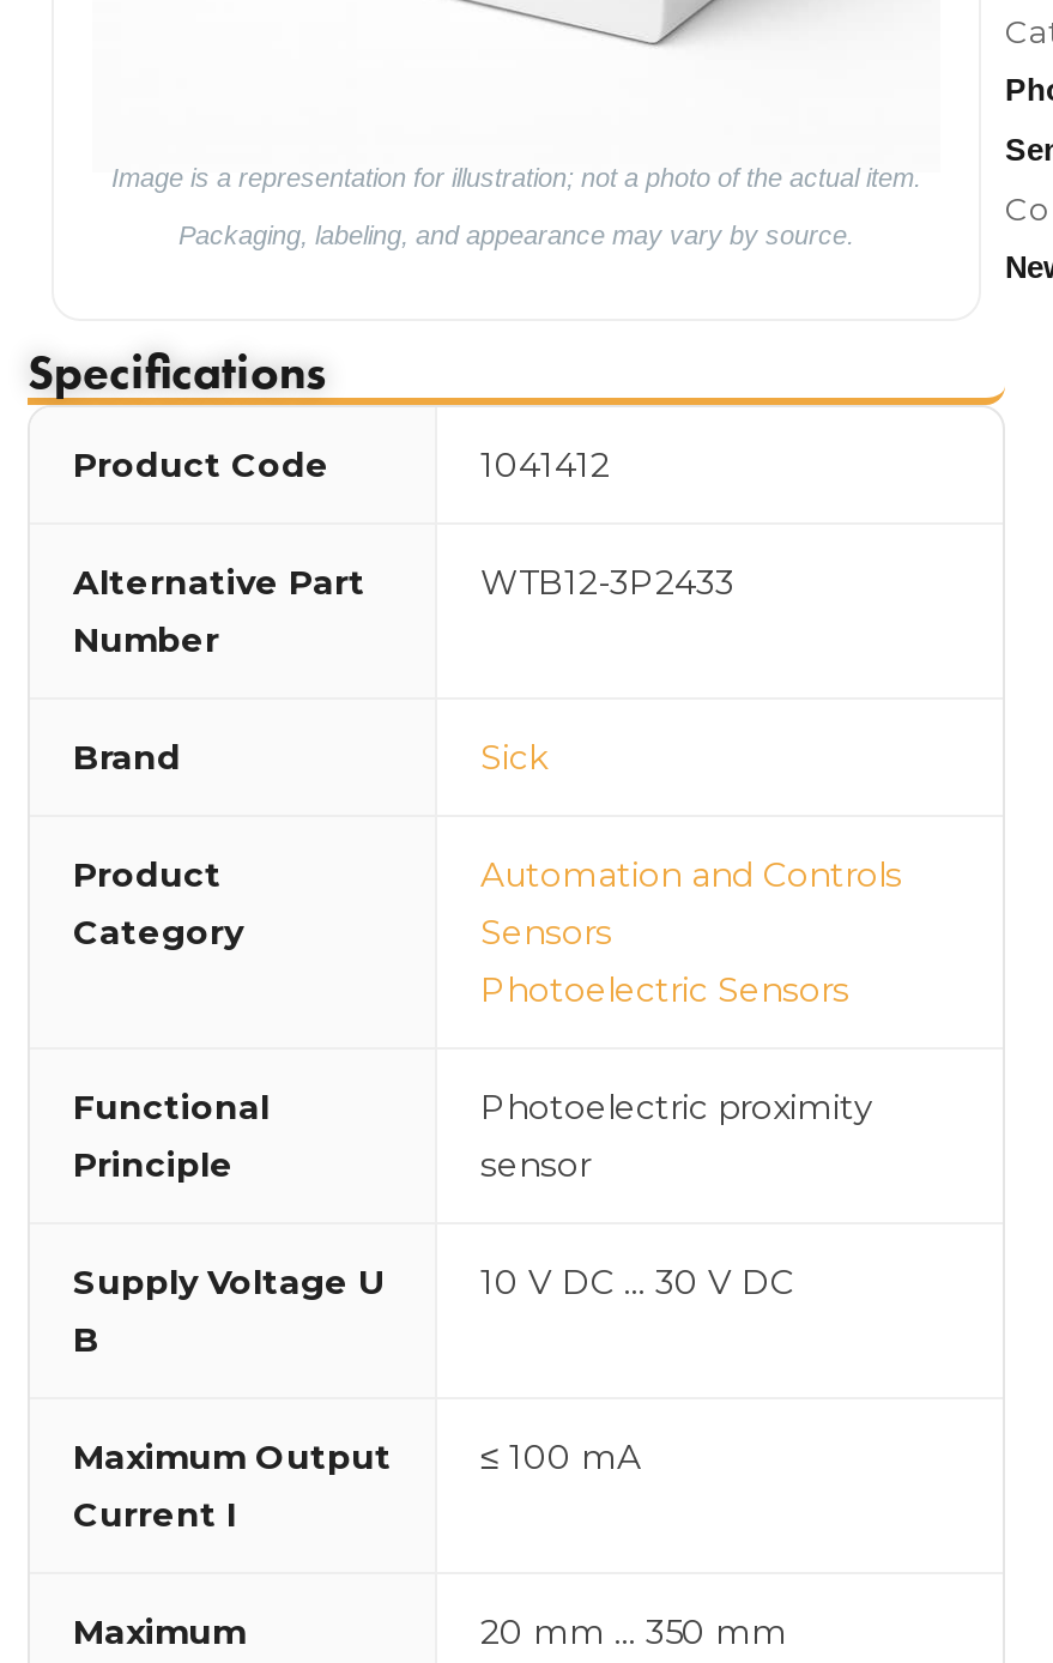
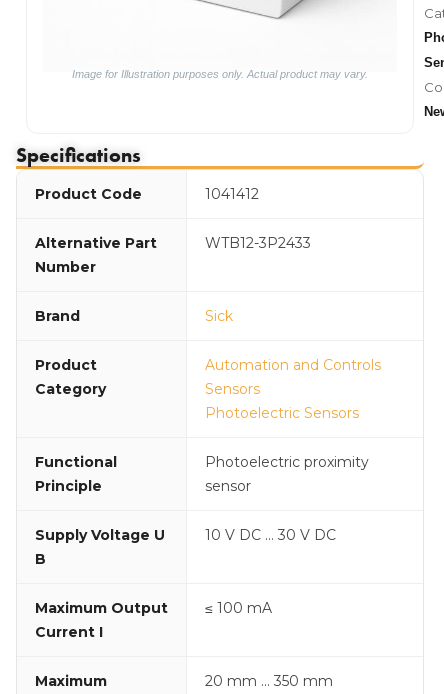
- Image is a representation for illustration; not a photo of the actual item.
- Packaging, labeling, and appearance may vary by source.
+ Image for Illustration purposes only. Actual product may vary.
